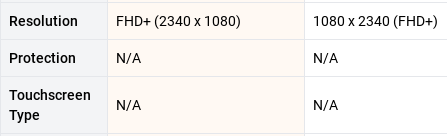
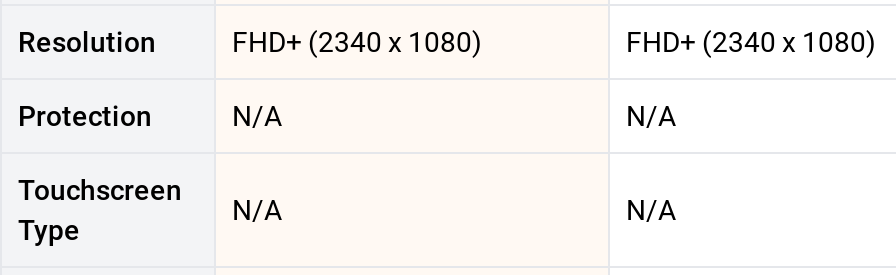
- 1080 x 2340 (FHD+)
+ FHD+ (2340 x 1080)
